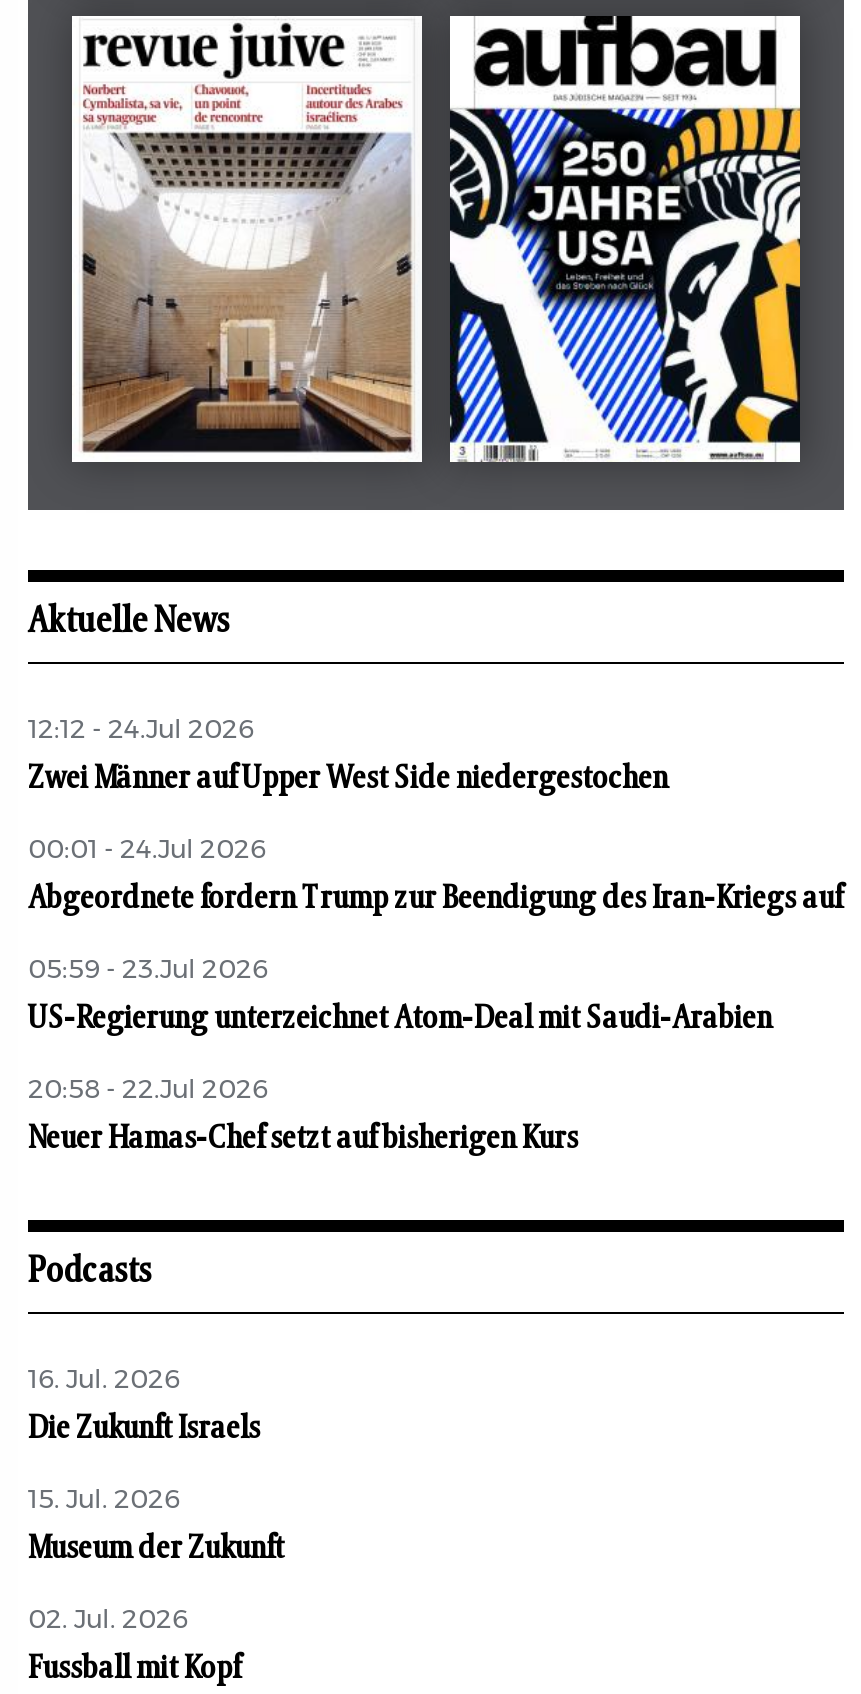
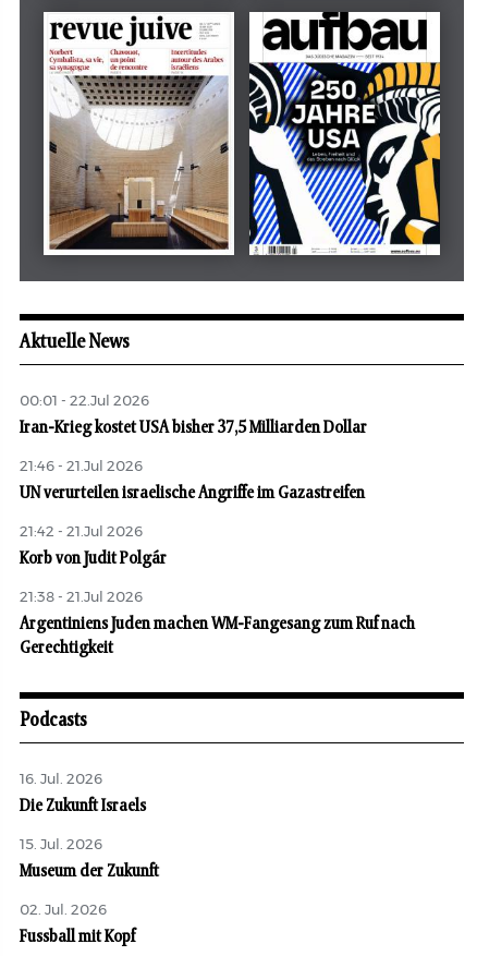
- 12:12 - 24.Jul 2026
+ 00:01 - 22.Jul 2026

- Zwei Männer auf Upper West Side niedergestochen
+ Iran-Krieg kostet USA bisher 37,5 Milliarden Dollar

- 00:01 - 24.Jul 2026
+ 21:46 - 21.Jul 2026

- Abgeordnete fordern Trump zur Beendigung des Iran-Kriegs auf
+ UN verurteilen israelische Angriffe im Gazastreifen

- 05:59 - 23.Jul 2026
+ 21:42 - 21.Jul 2026

- US-Regierung unterzeichnet Atom-Deal mit Saudi-Arabien
+ Korb von Judit Polgár

- 20:58 - 22.Jul 2026
+ 21:38 - 21.Jul 2026

- Neuer Hamas-Chef setzt auf bisherigen Kurs
+ Argentiniens Juden machen WM-Fangesang zum Ruf nach
+ Gerechtigkeit
